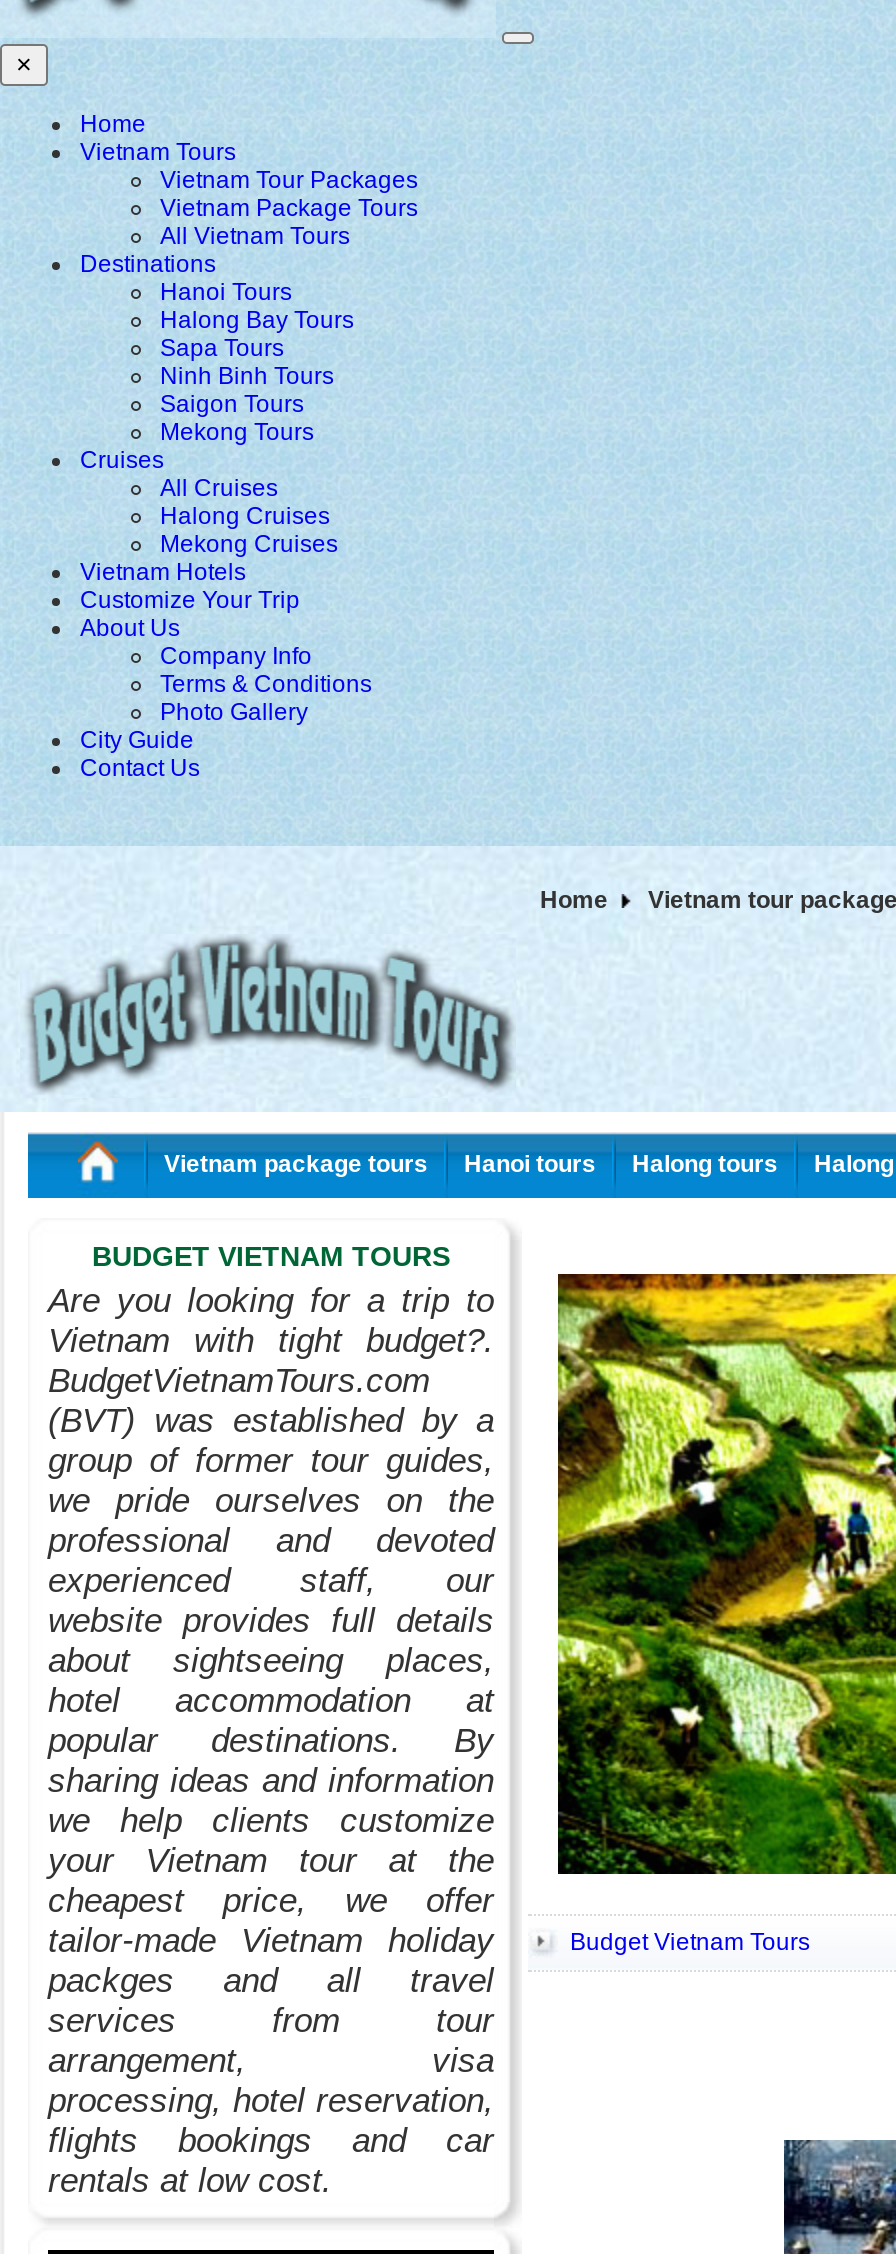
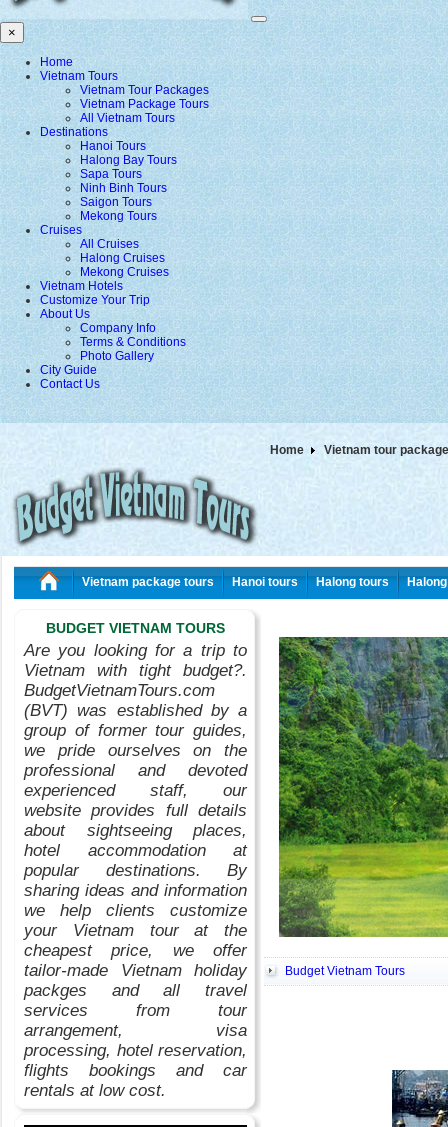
- [image]
+ [image]
